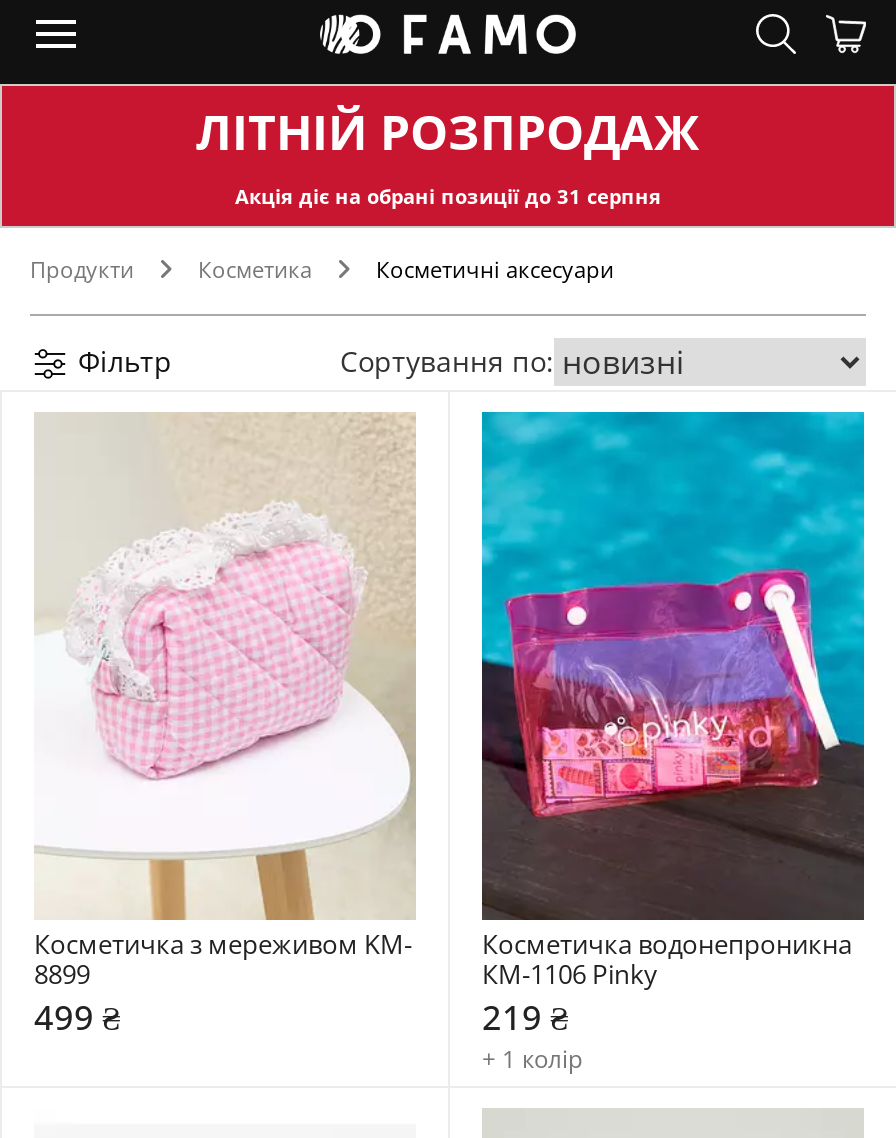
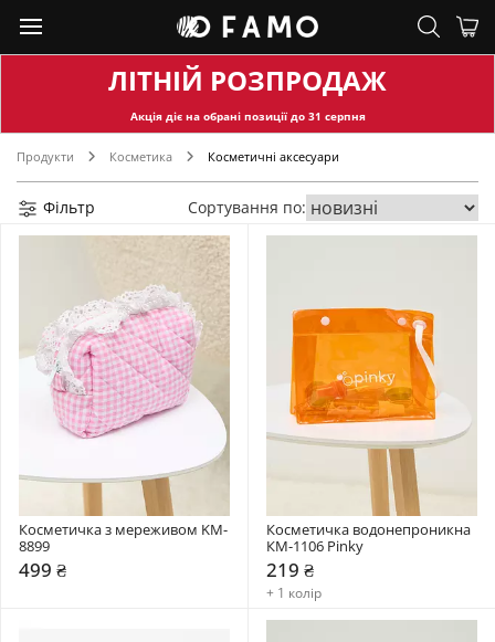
- [image]
+ [image]
